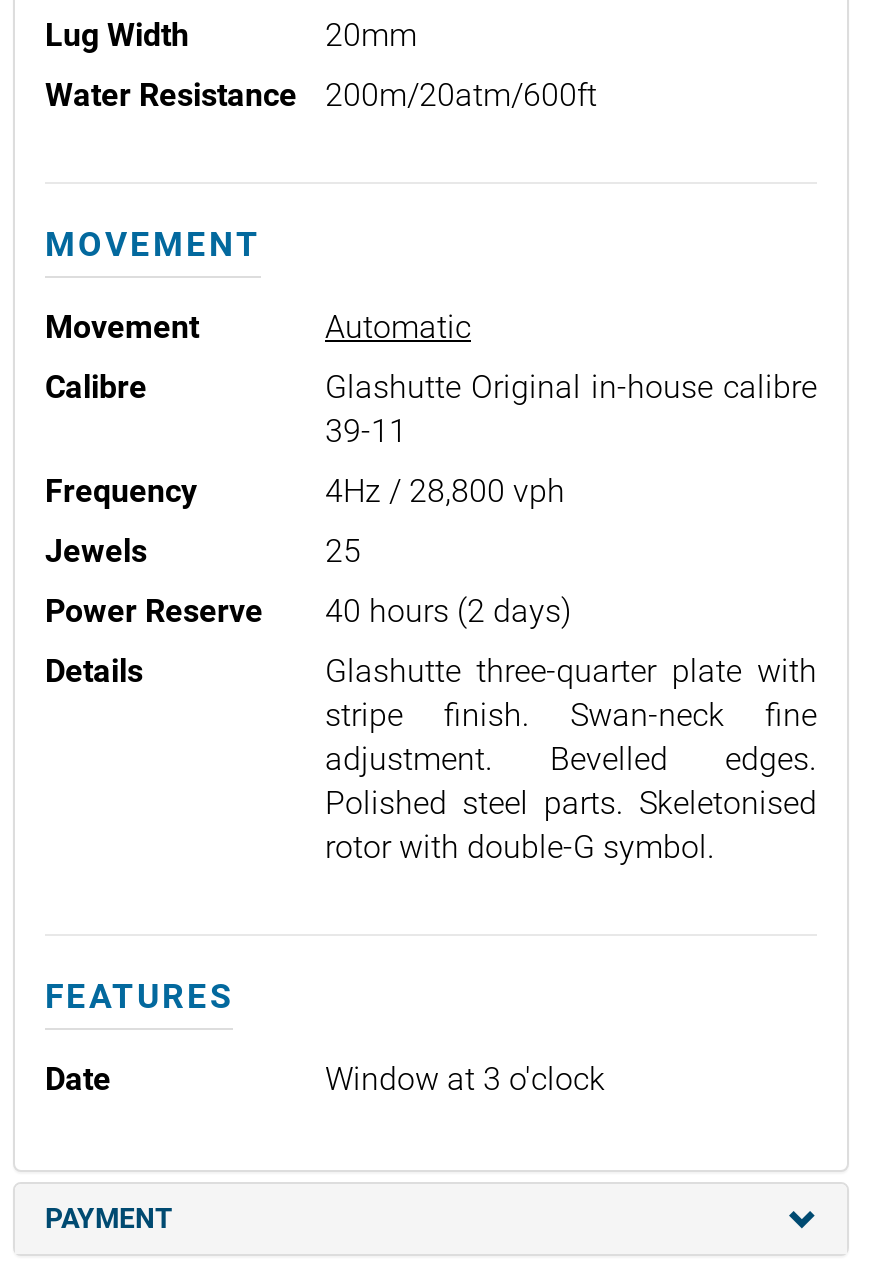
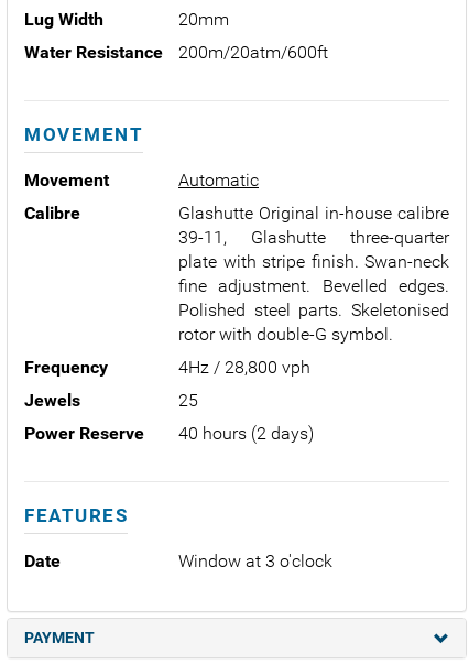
- 39-11
+ 39-11, Glashutte three-quarter
+ plate with stripe finish. Swan-neck
+ fine adjustment. Bevelled edges.

moved down: Frequency | 4Hz / 28,800 vph | Jewels | 25 | Power Reserve | 40 hours (2 days)

- Details
- Glashutte three-quarter plate with
- stripe finish. Swan-neck fine
- adjustment. Bevelled edges.

moved up: Polished steel parts. Skeletonised | rotor with double-G symbol.
